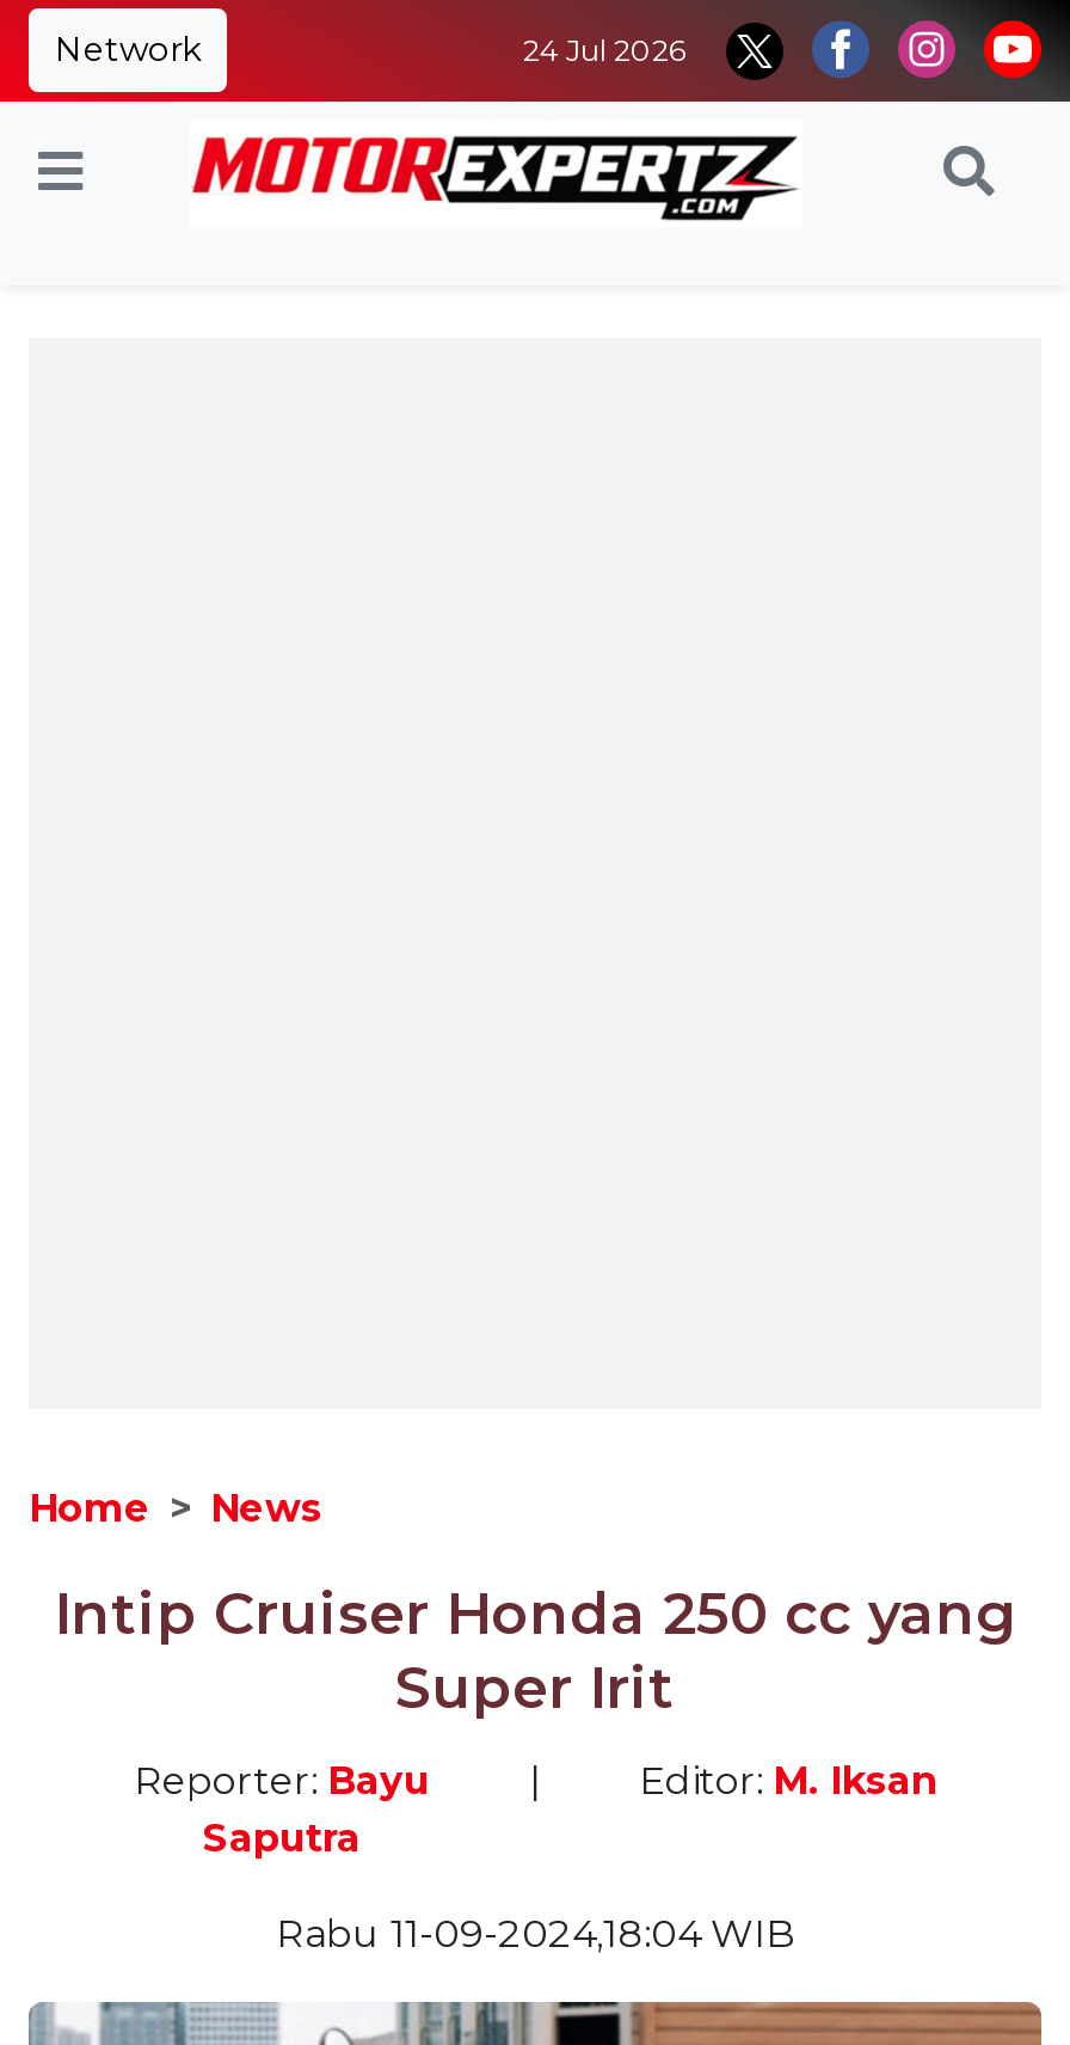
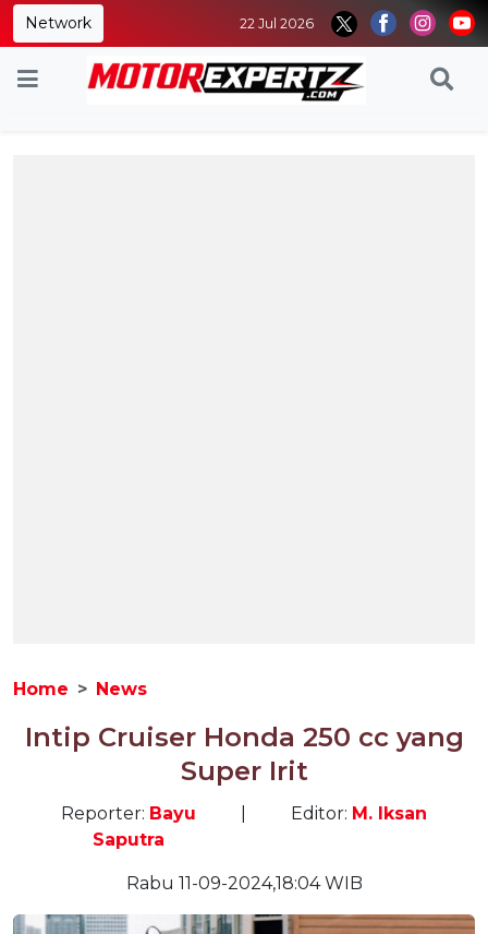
- 24 Jul 2026
+ 22 Jul 2026
